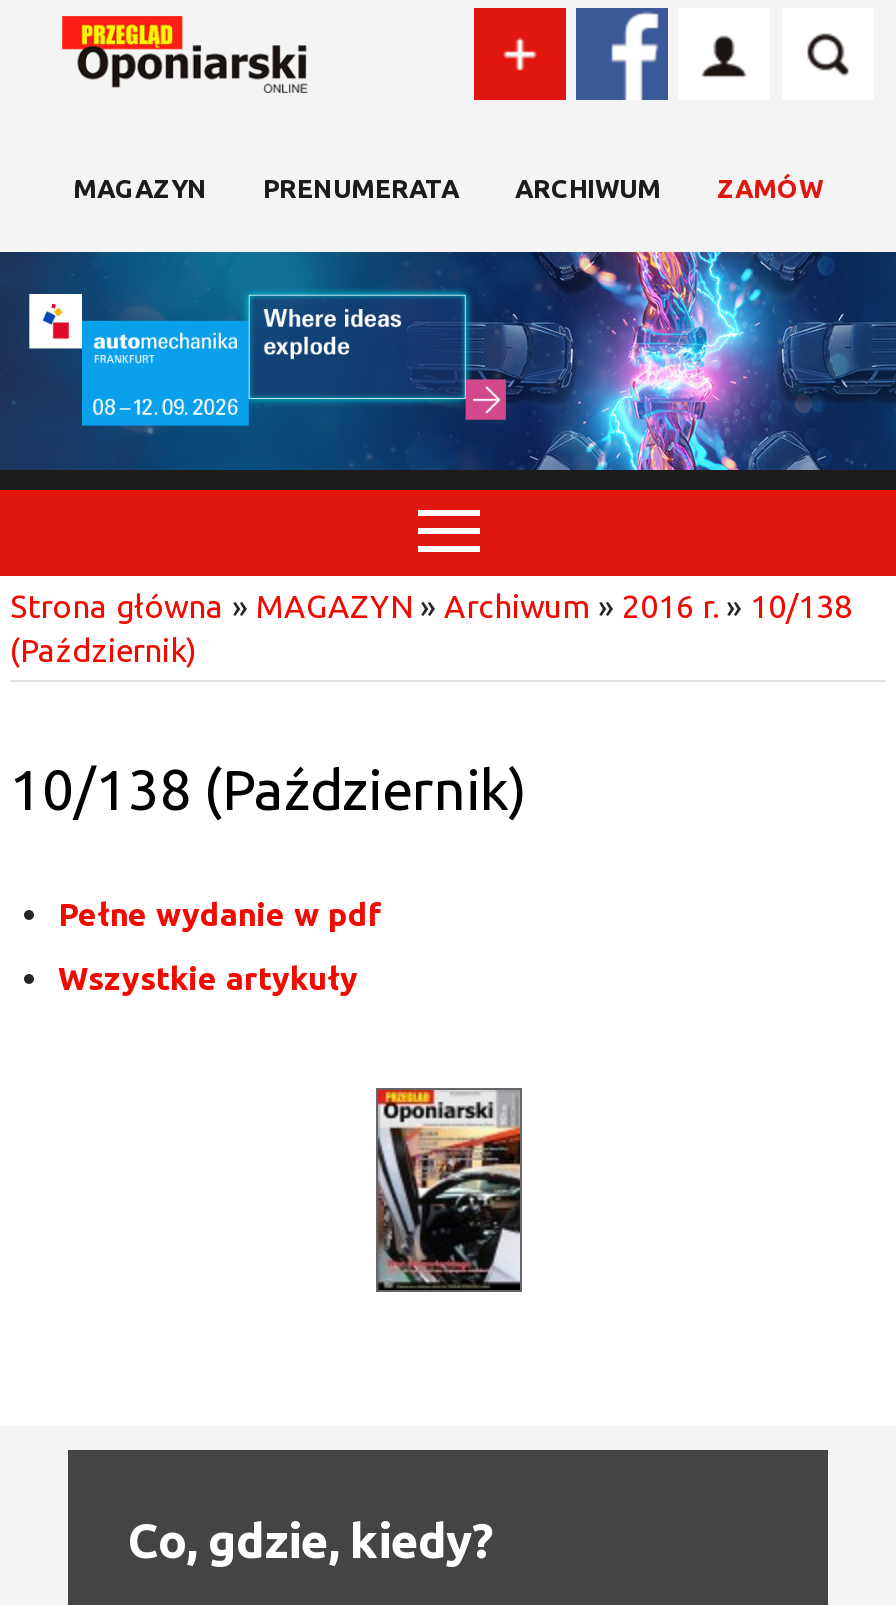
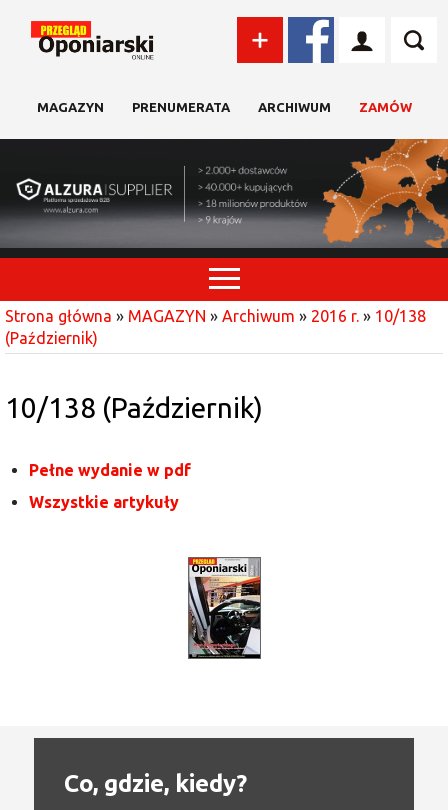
- [image]
+ [image]
